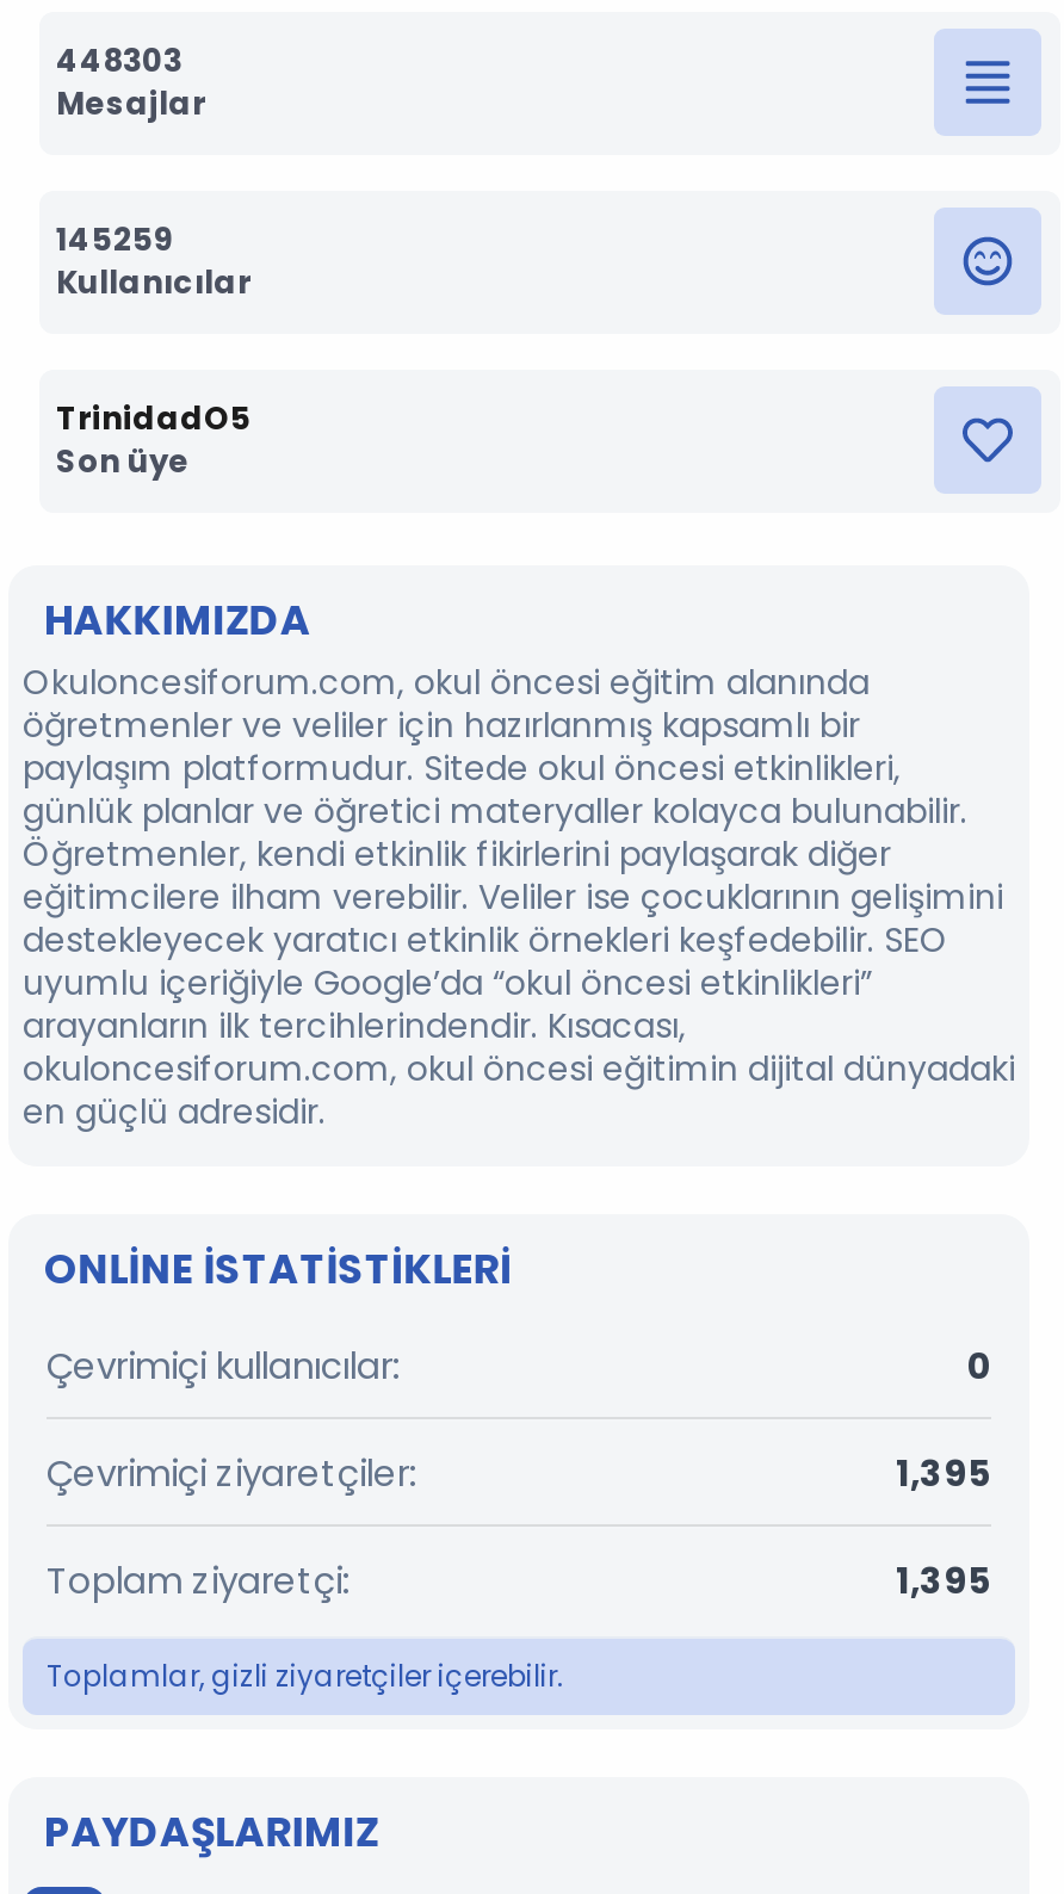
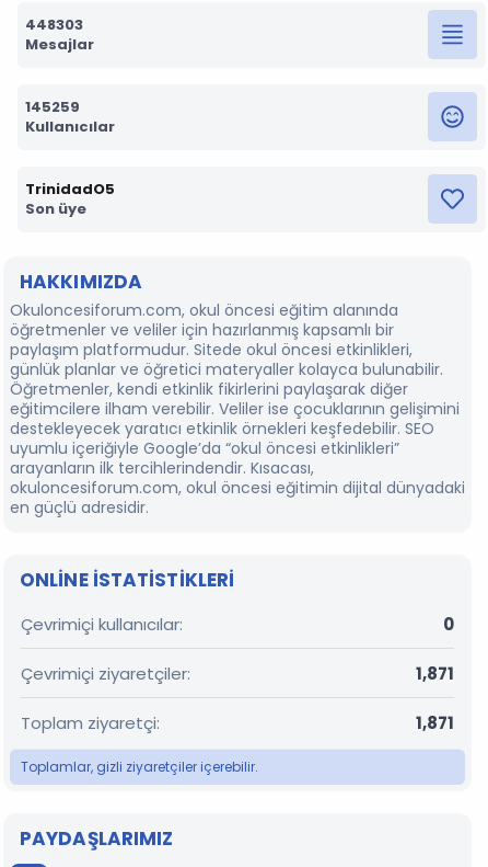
- 1,395
+ 1,871

- 1,395
+ 1,871
